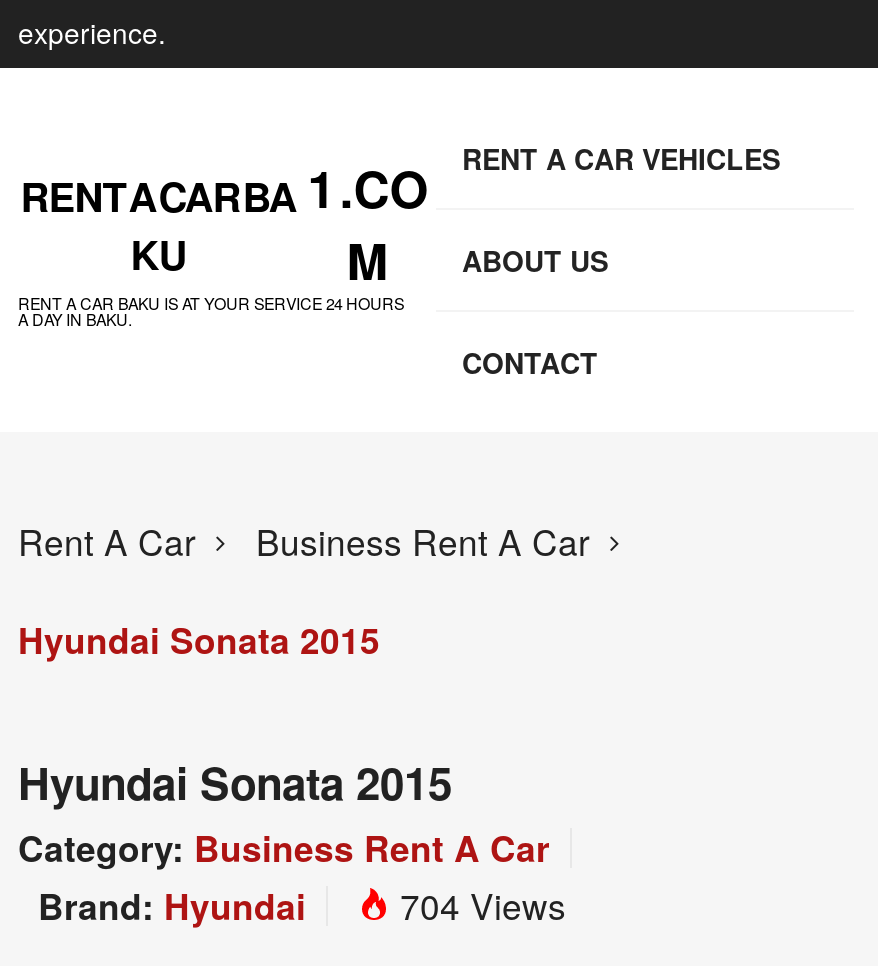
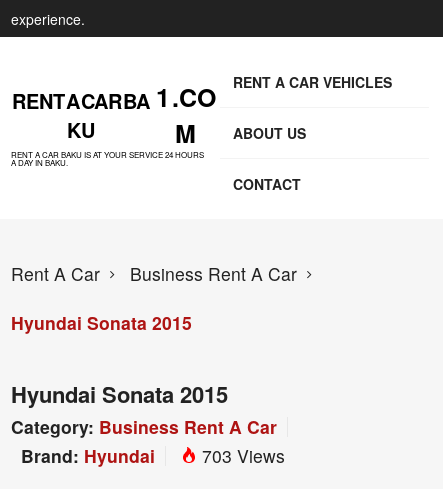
- Brand: Hyundai 704 Views
+ Brand: Hyundai 703 Views
